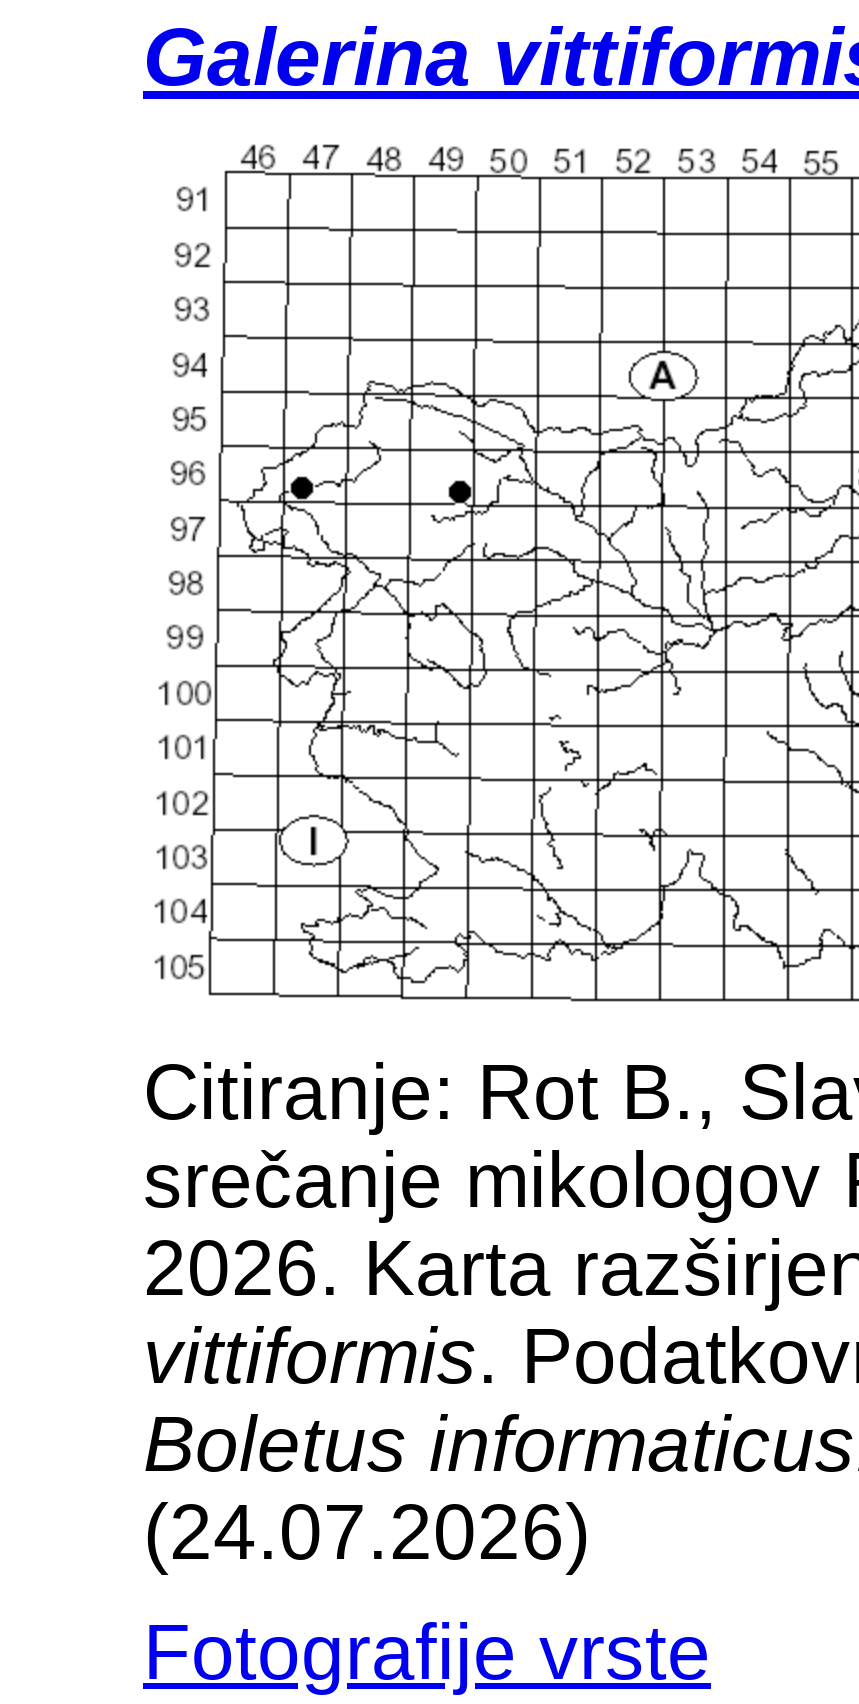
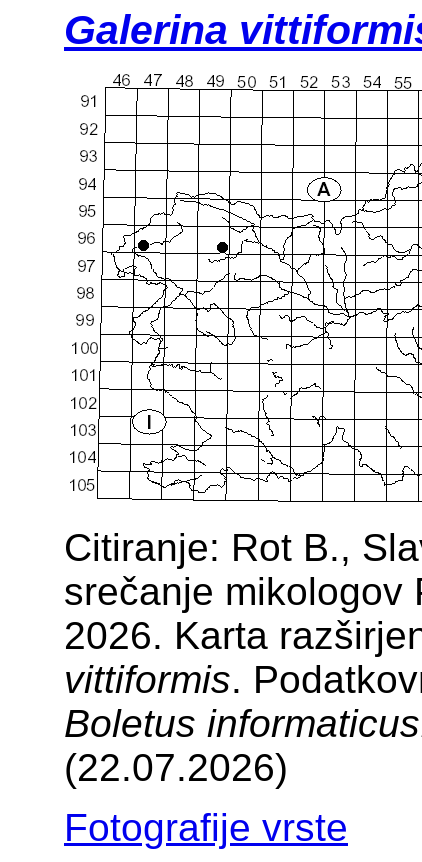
- (24.07.2026)
+ (22.07.2026)
